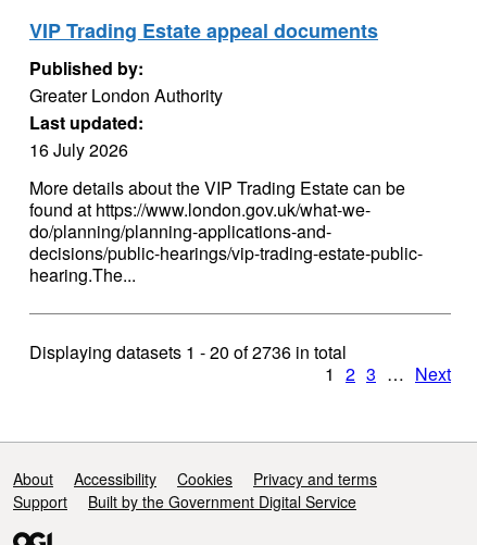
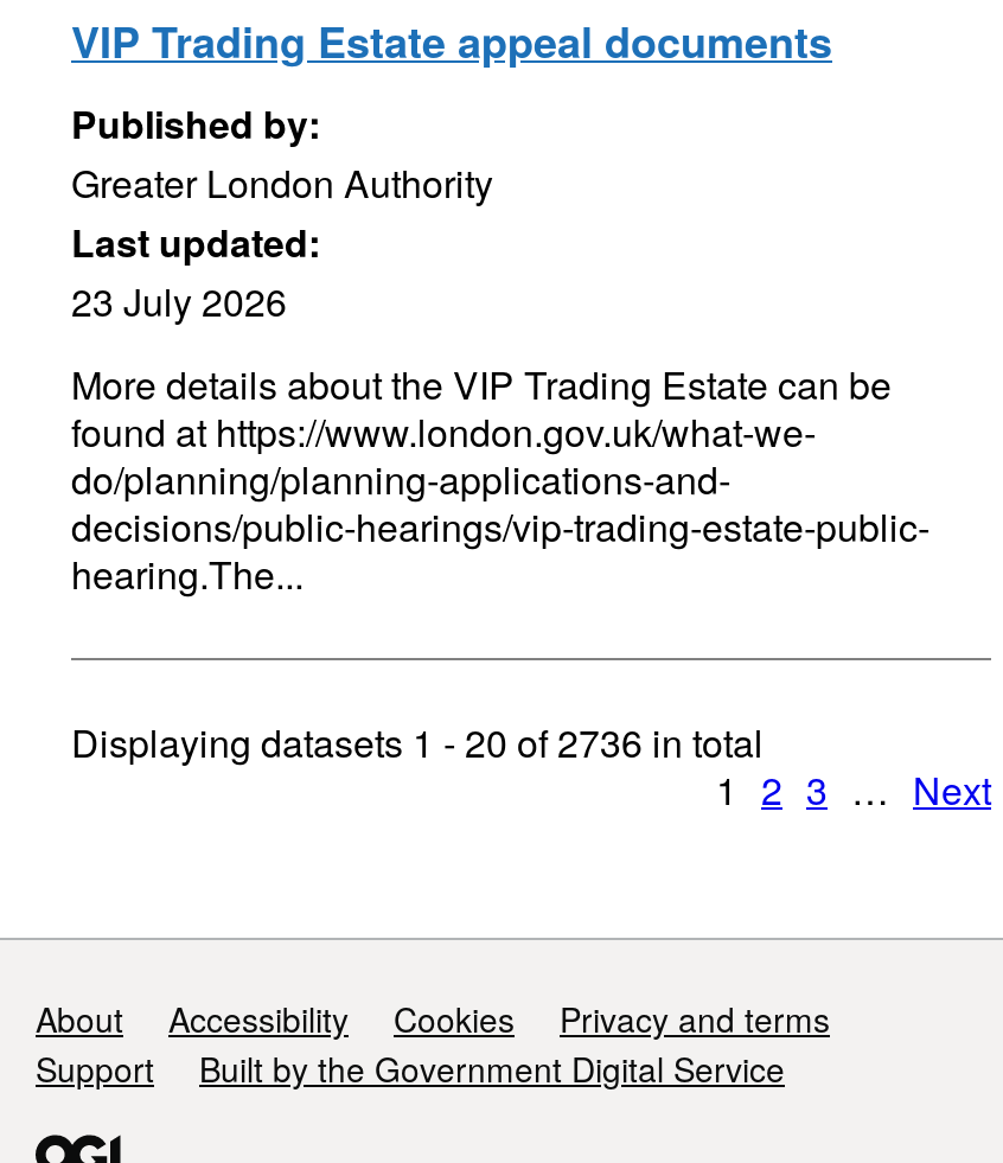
- 16 July 2026
+ 23 July 2026
